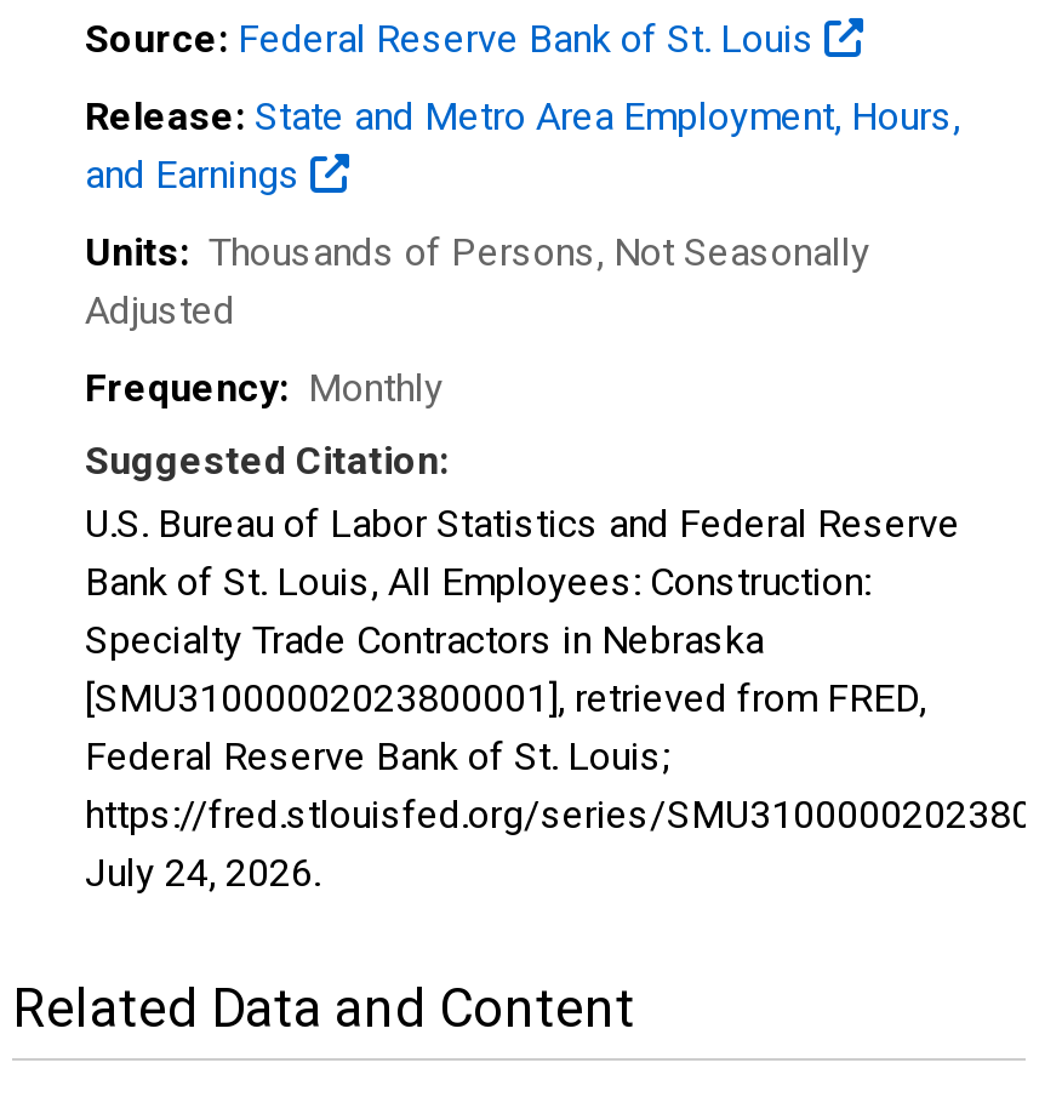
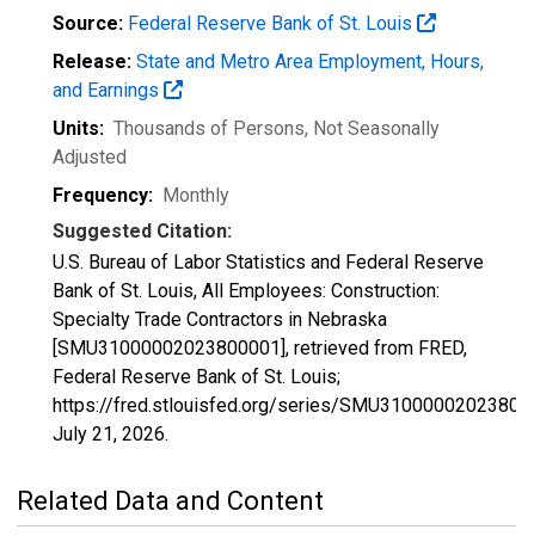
- July 24, 2026.
+ July 21, 2026.
